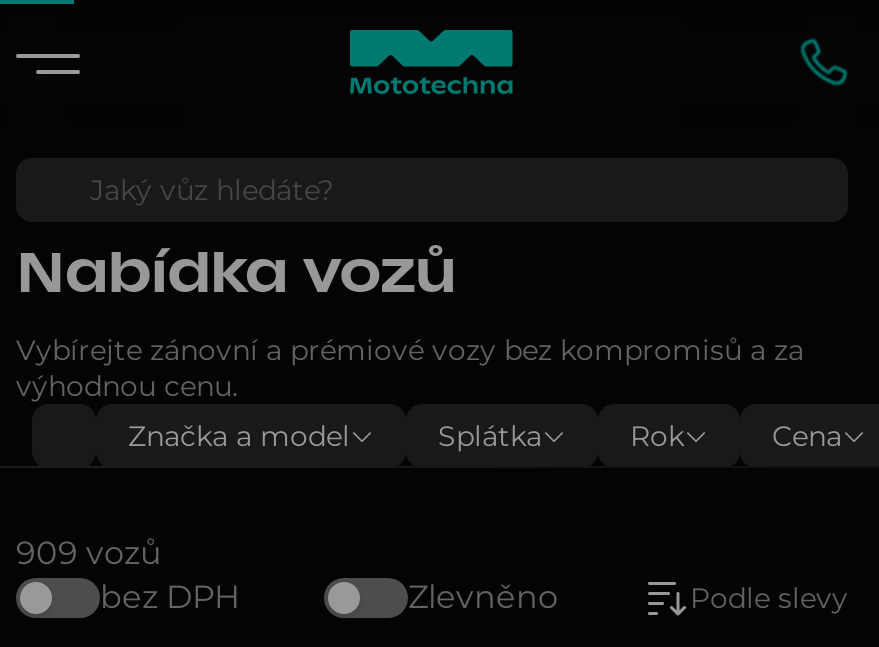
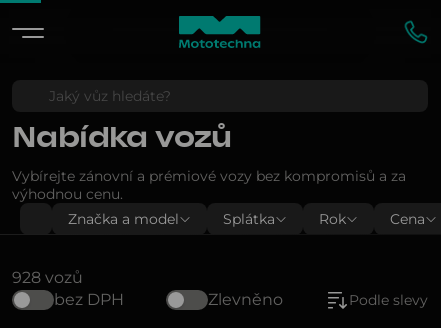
- 909 vozů
+ 928 vozů
